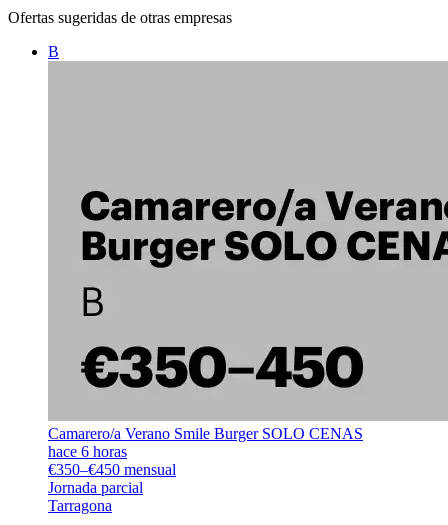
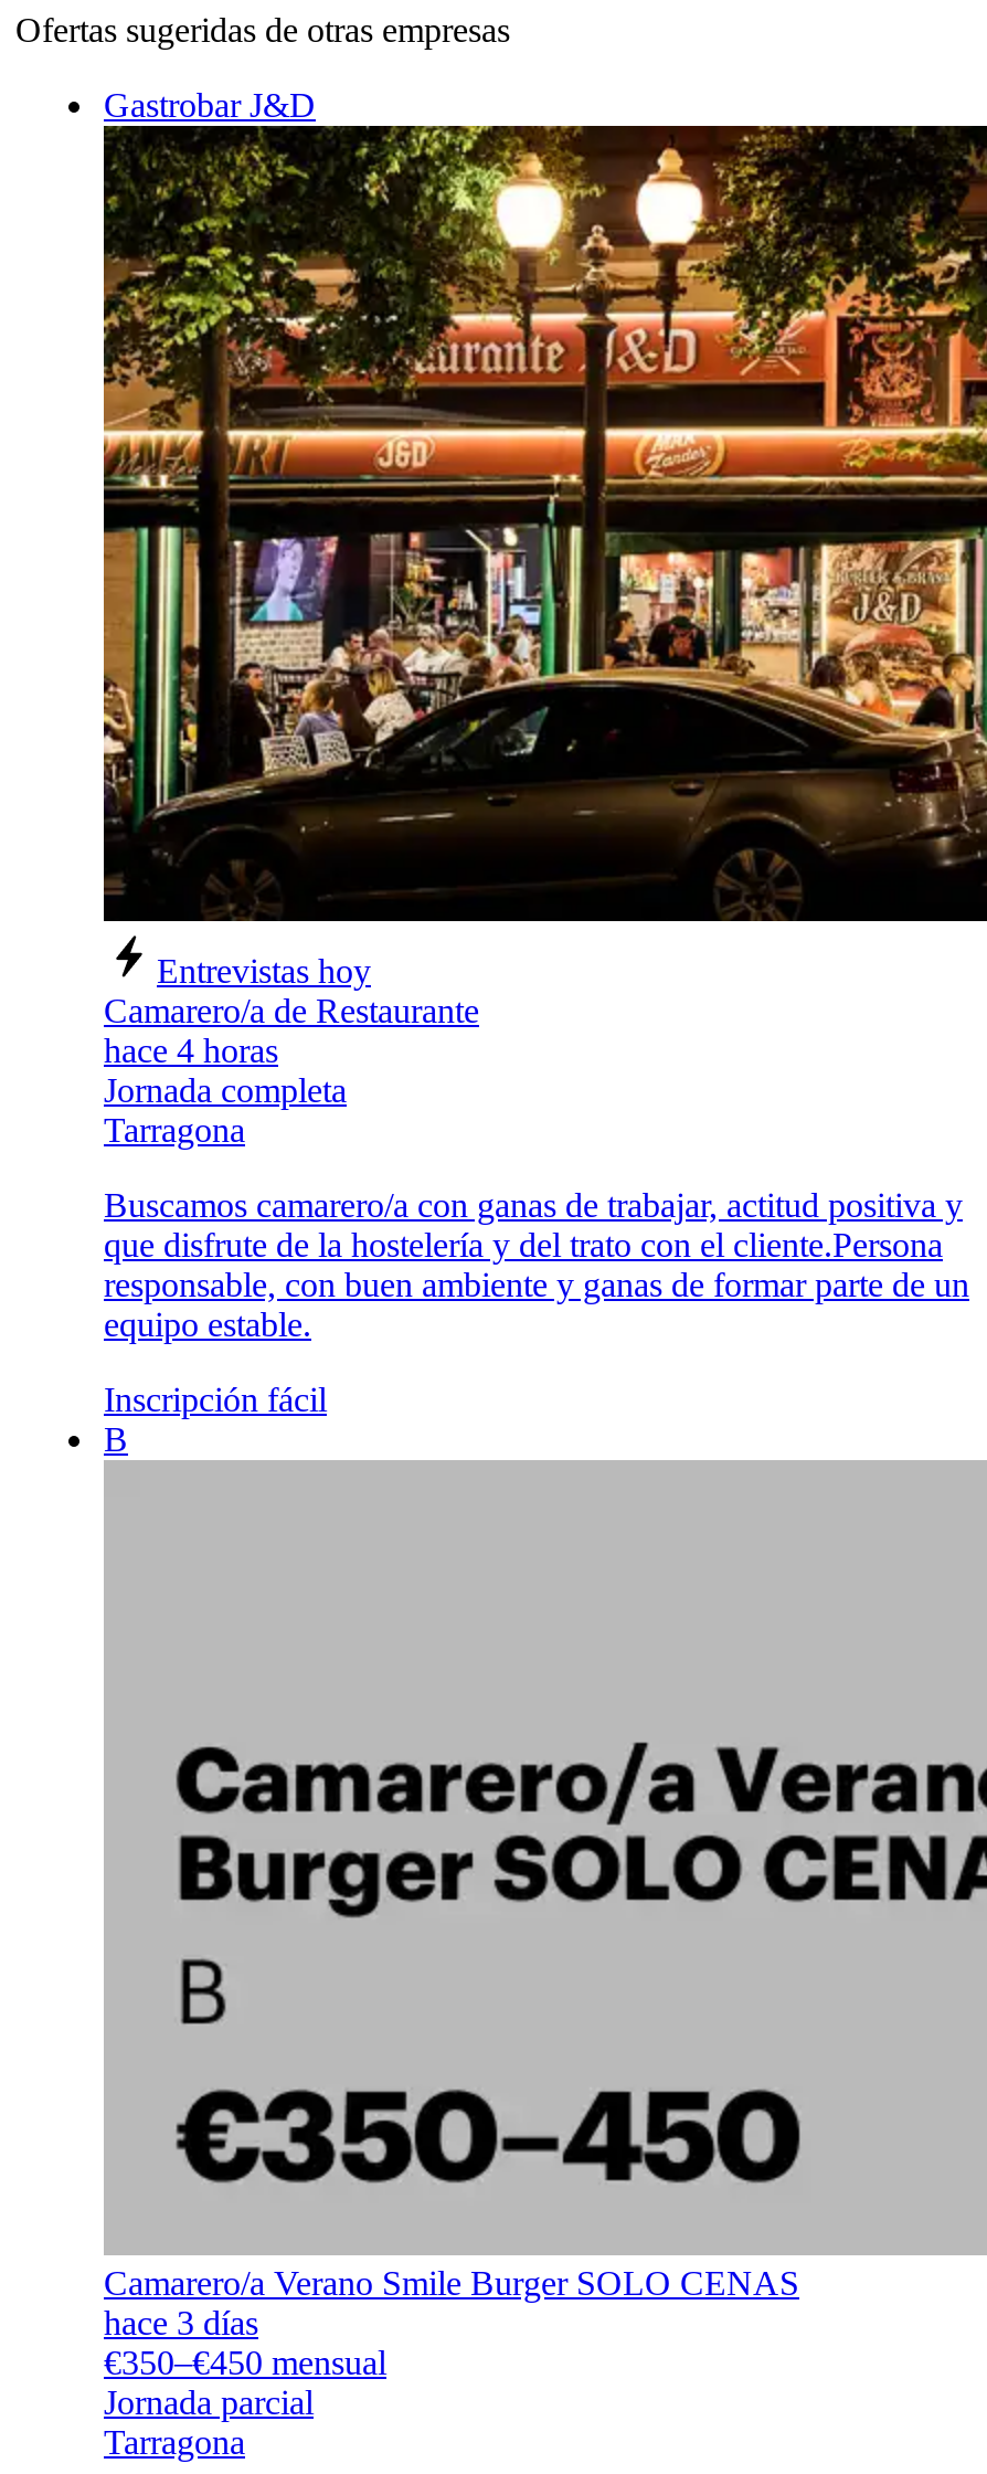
+ Gastrobar J&D

+ [image]
+ Entrevistas hoy
+ Camarero/a de Restaurante
+ hace 4 horas
+ Jornada completa
+ Tarragona
+ Buscamos camarero/a con ganas de trabajar, actitud positiva y
+ que disfrute de la hostelería y del trato con el cliente.Persona
+ responsable, con buen ambiente y ganas de formar parte de un
+ equipo estable.
+ Inscripción fácil

- hace 6 horas
+ hace 3 días
